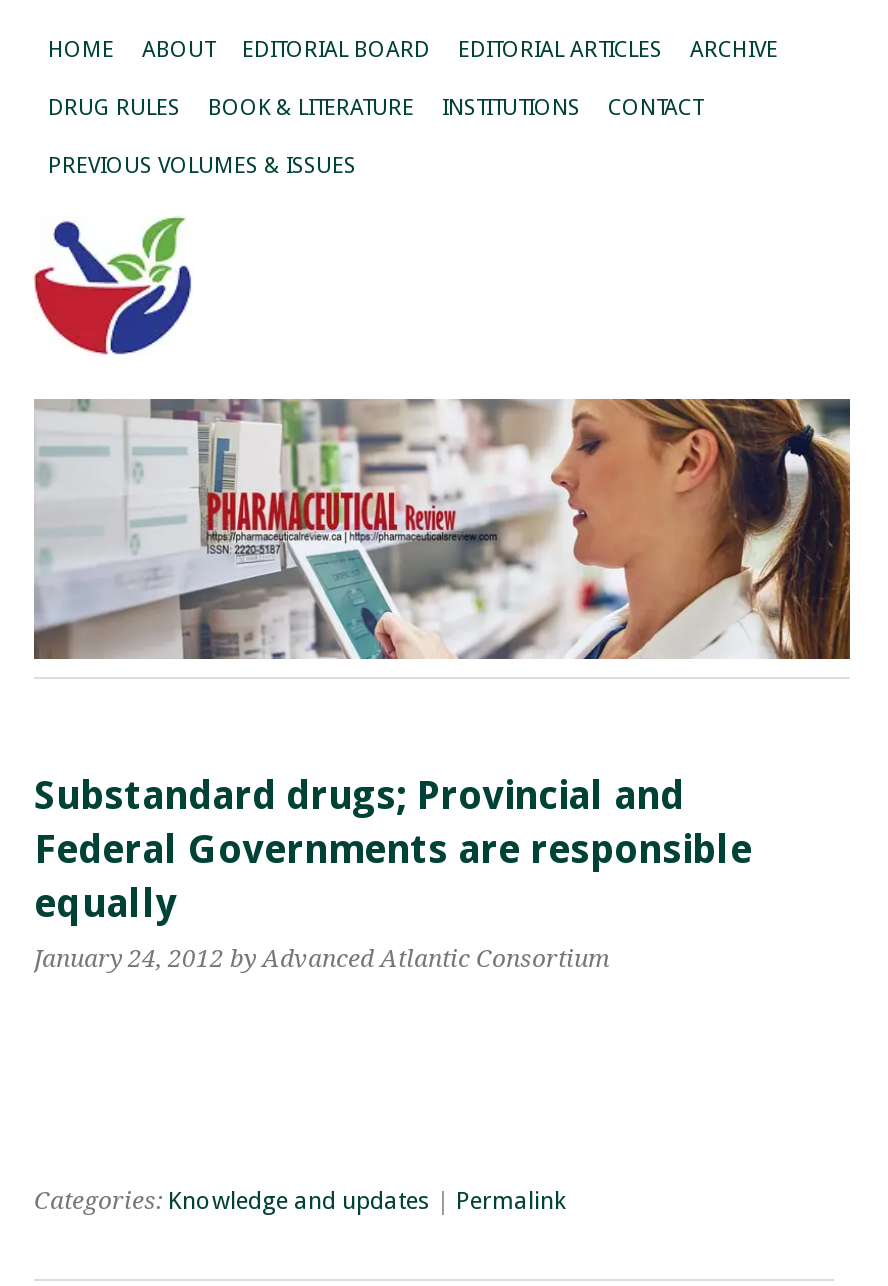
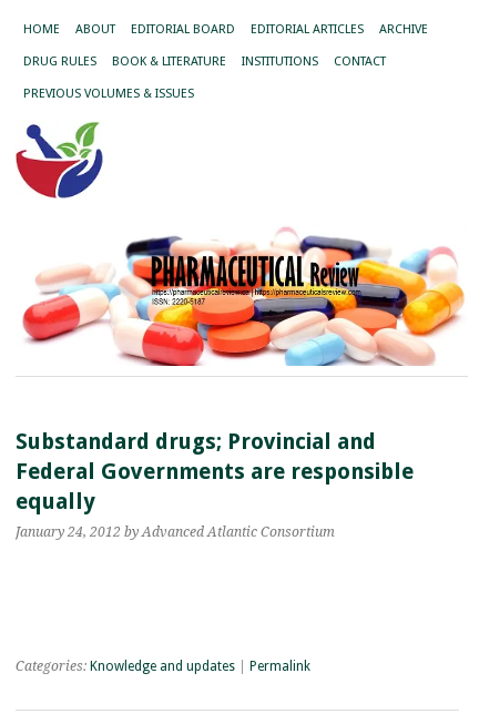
- [image]
+ [image]
